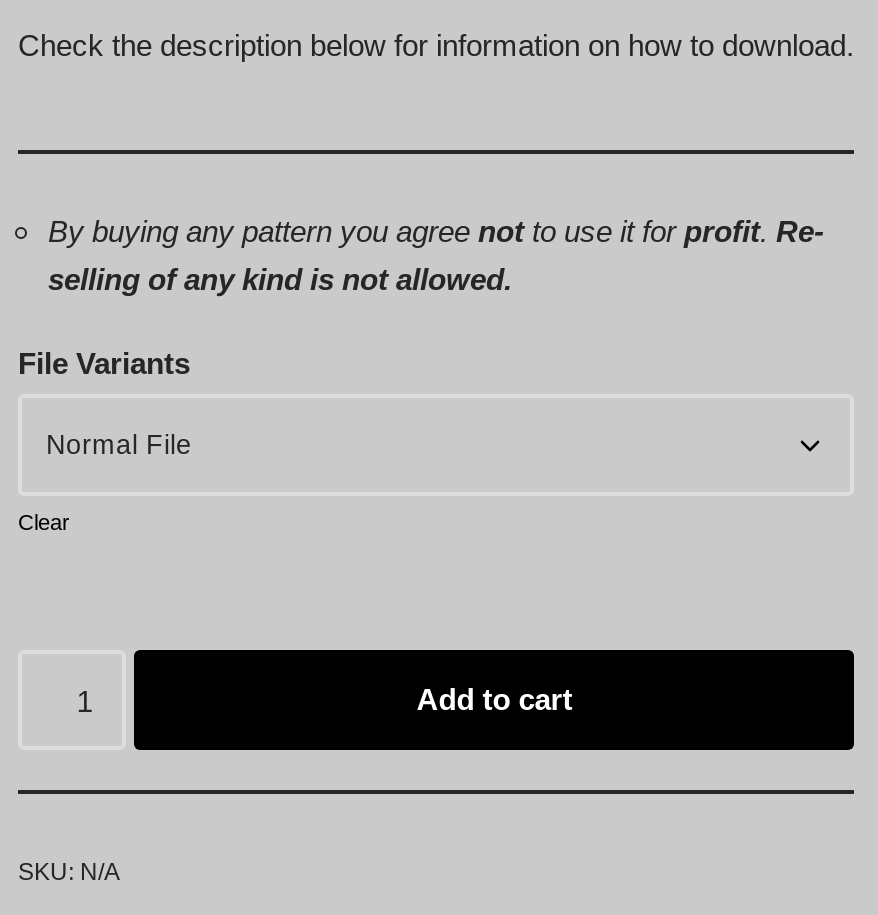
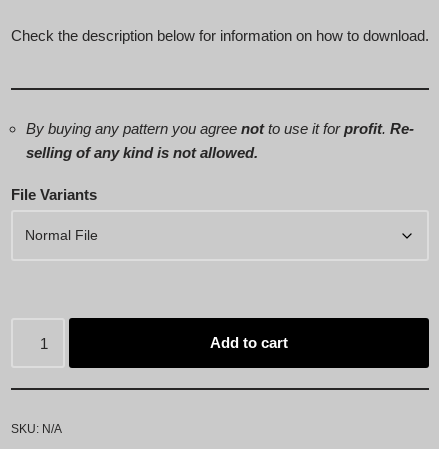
- Clear
